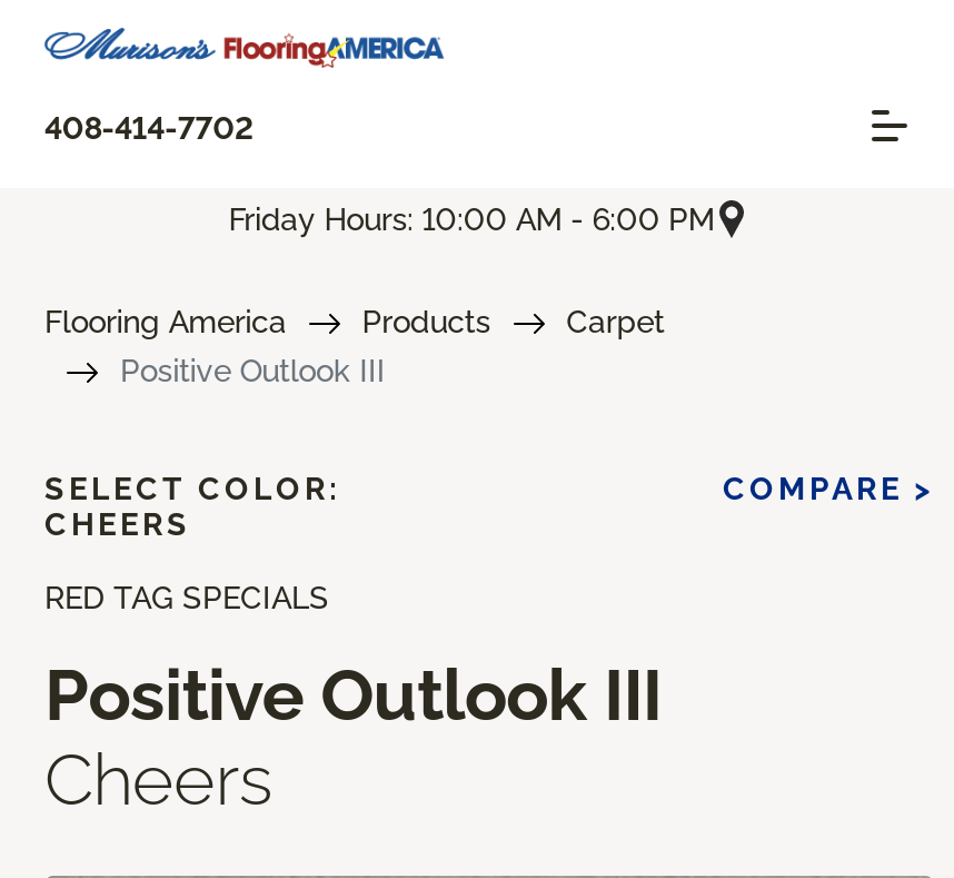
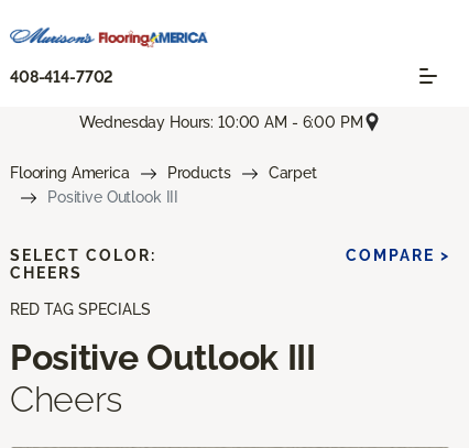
- Friday Hours: 10:00 AM - 6:00 PM
+ Wednesday Hours: 10:00 AM - 6:00 PM
